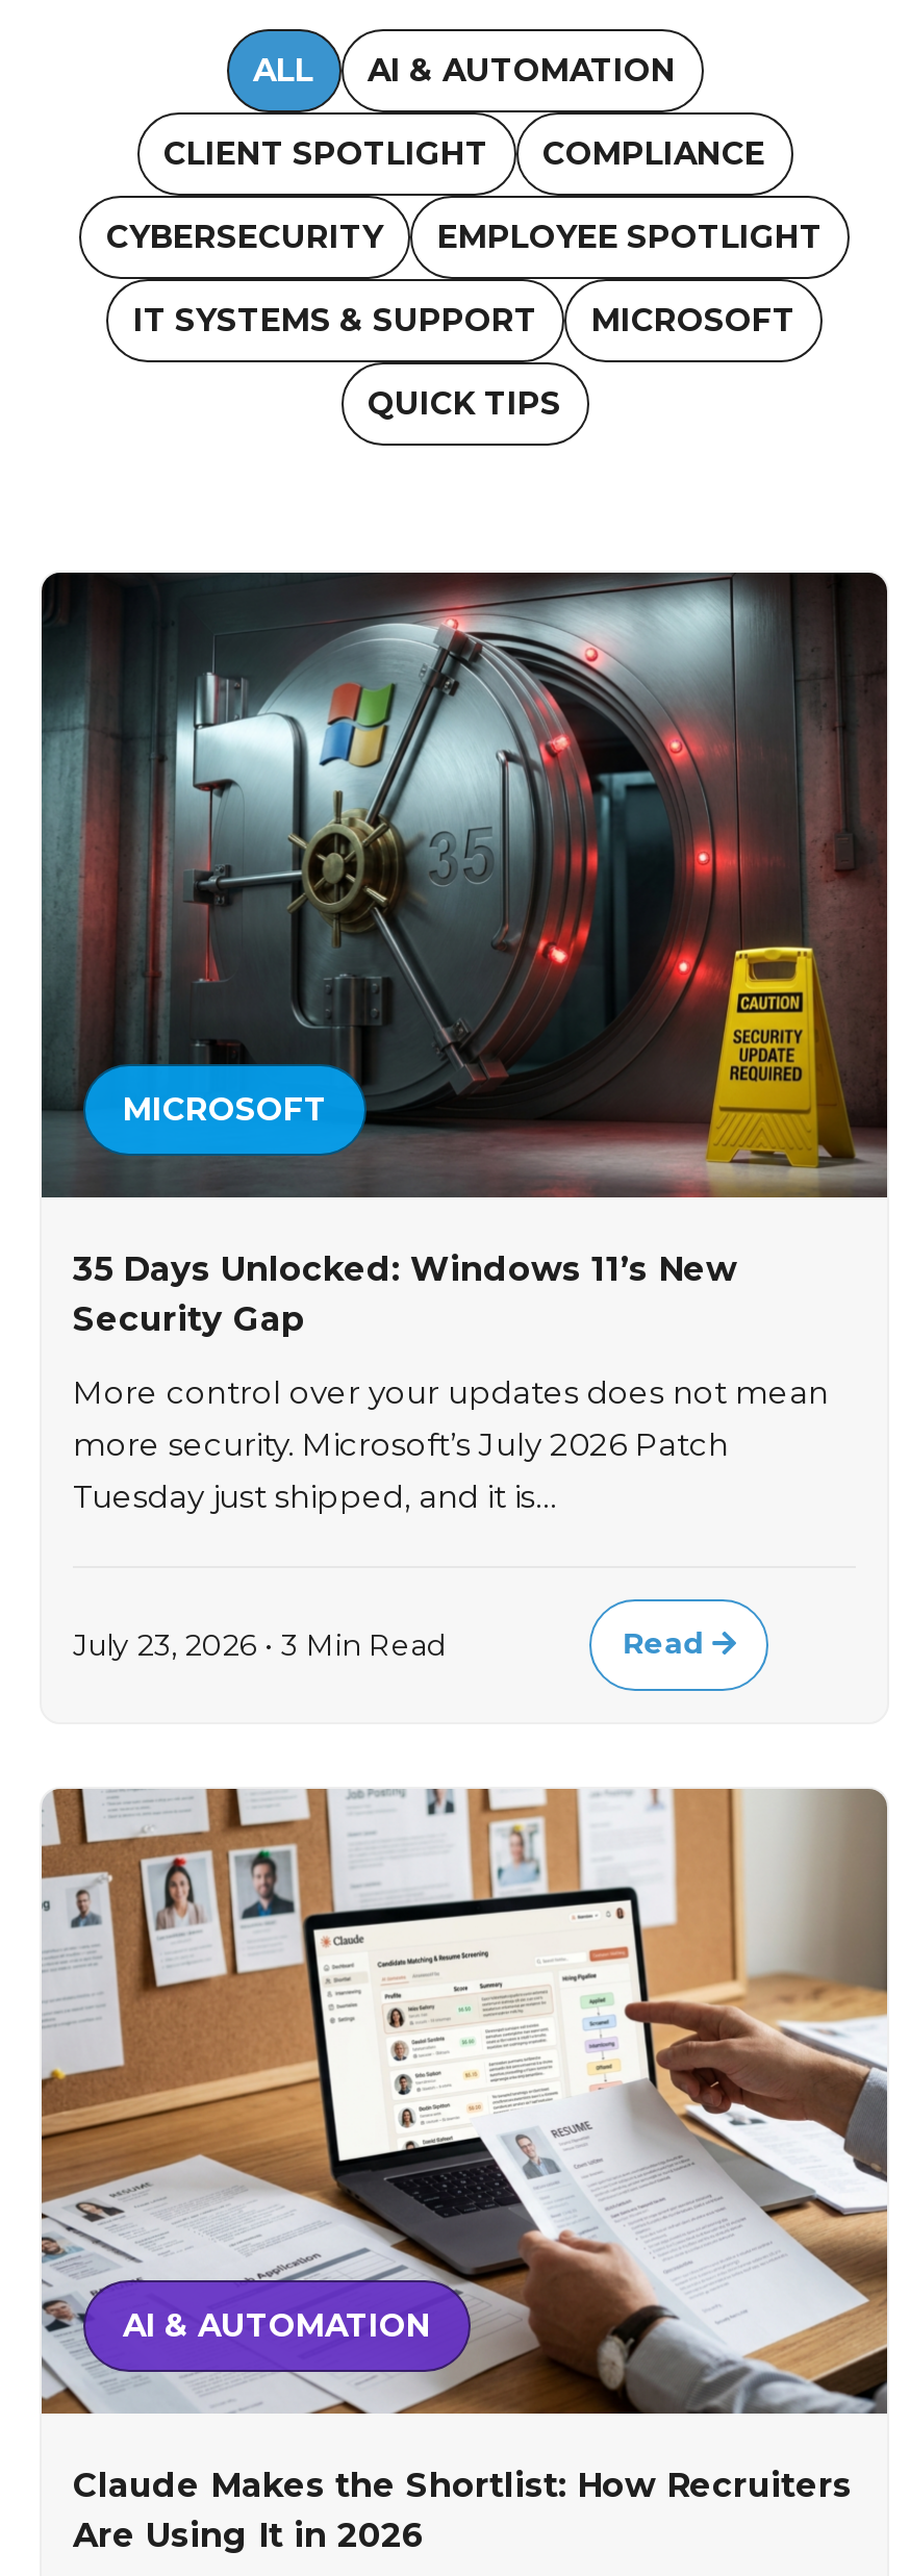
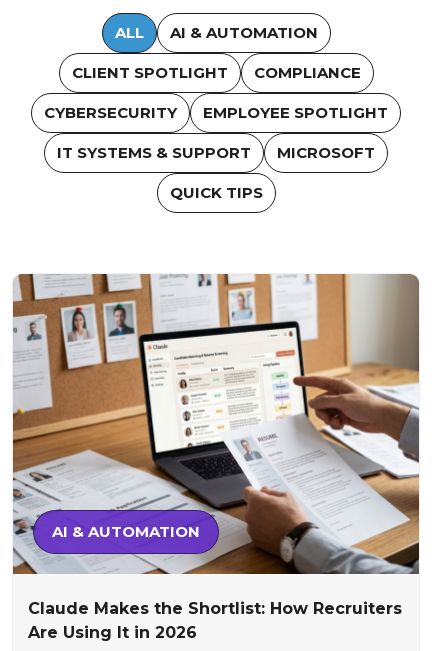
- [image]
- MICROSOFT

- 35 Days Unlocked: Windows 11’s New
- Security Gap
- More control over your updates does not mean
- more security. Microsoft’s July 2026 Patch
- Tuesday just shipped, and it is…

- July 23, 2026 • 3 Min Read
- Read
